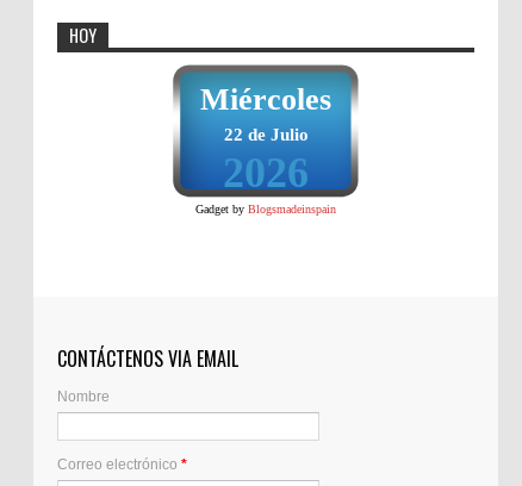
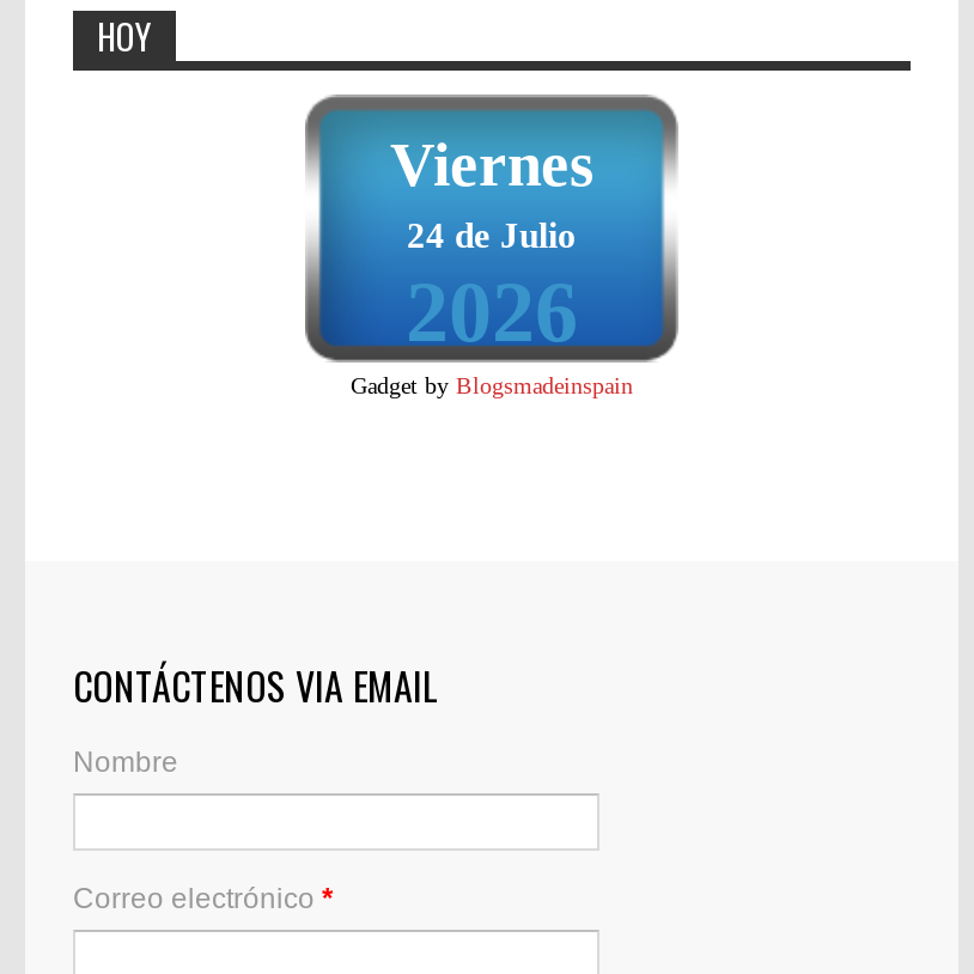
- Miércoles
- 22 de Julio
+ Viernes
+ 24 de Julio
